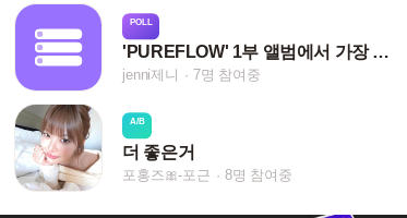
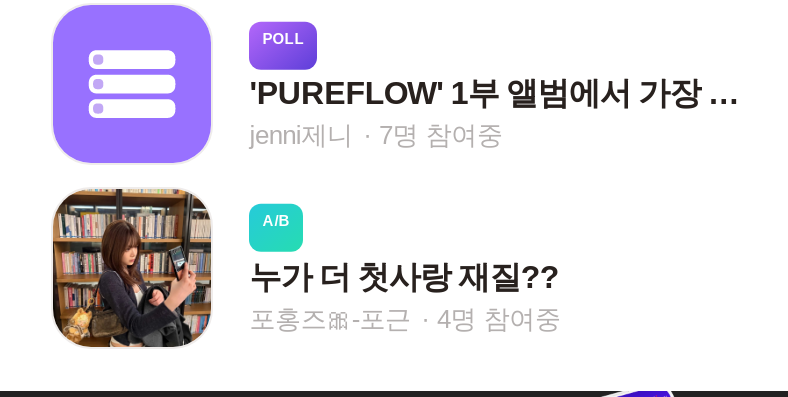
- [image]
- 더 좋은거
+ [image]
+ 누가 더 첫사랑 재질??

- 8명 참여중
+ 4명 참여중
